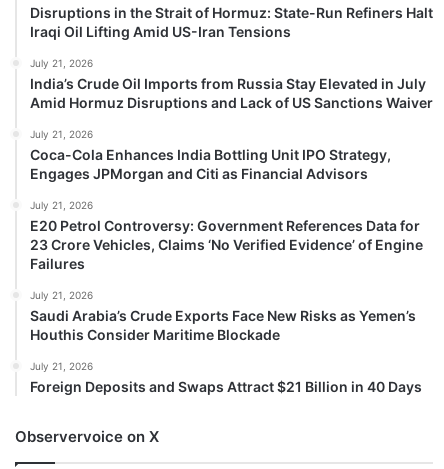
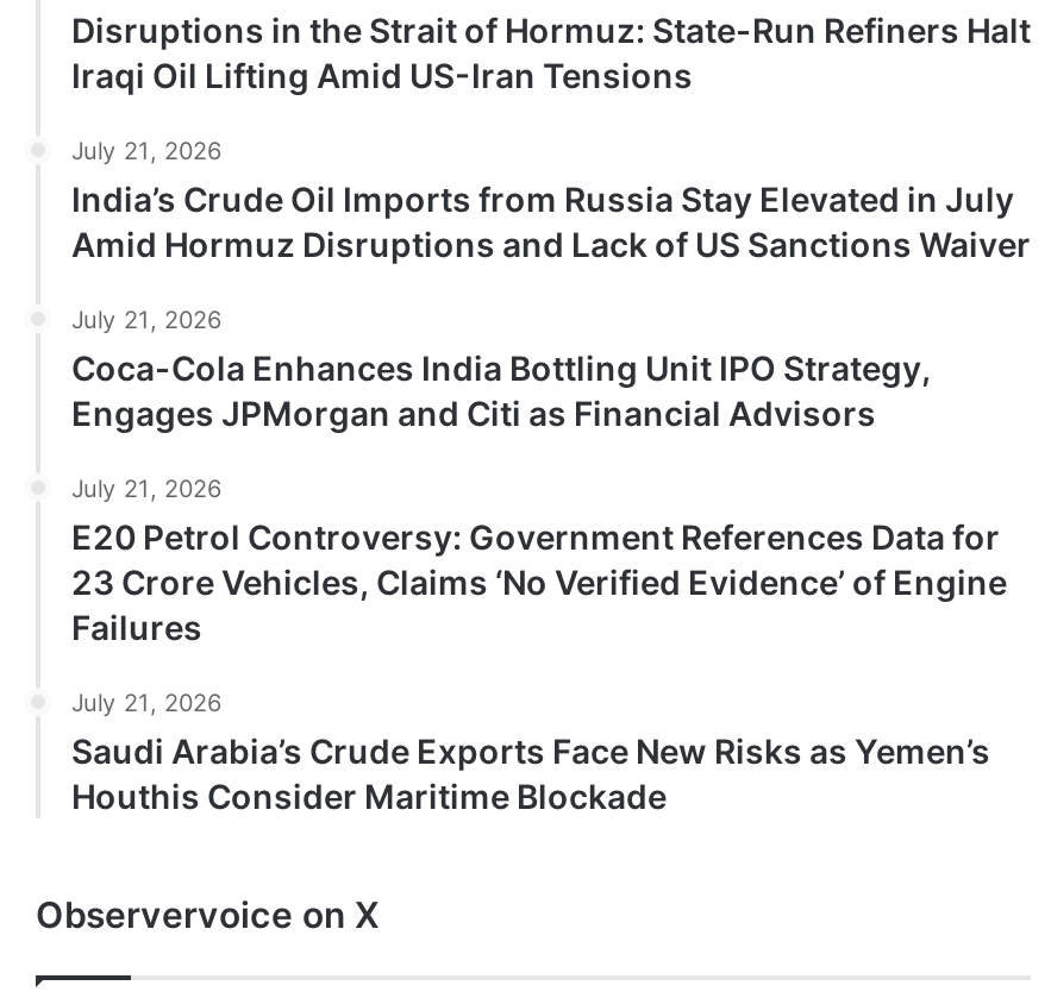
- July 21, 2026
- Foreign Deposits and Swaps Attract $21 Billion in 40 Days
